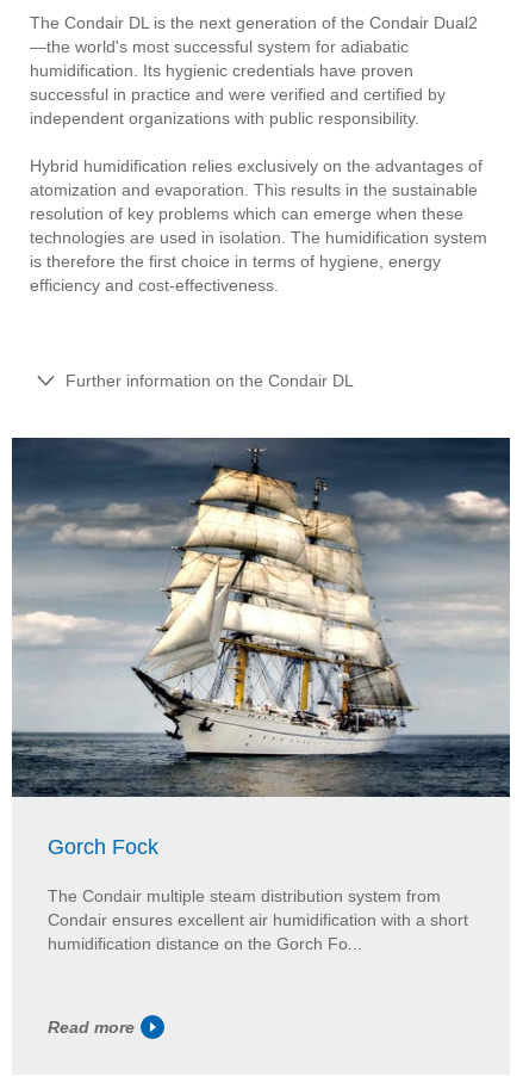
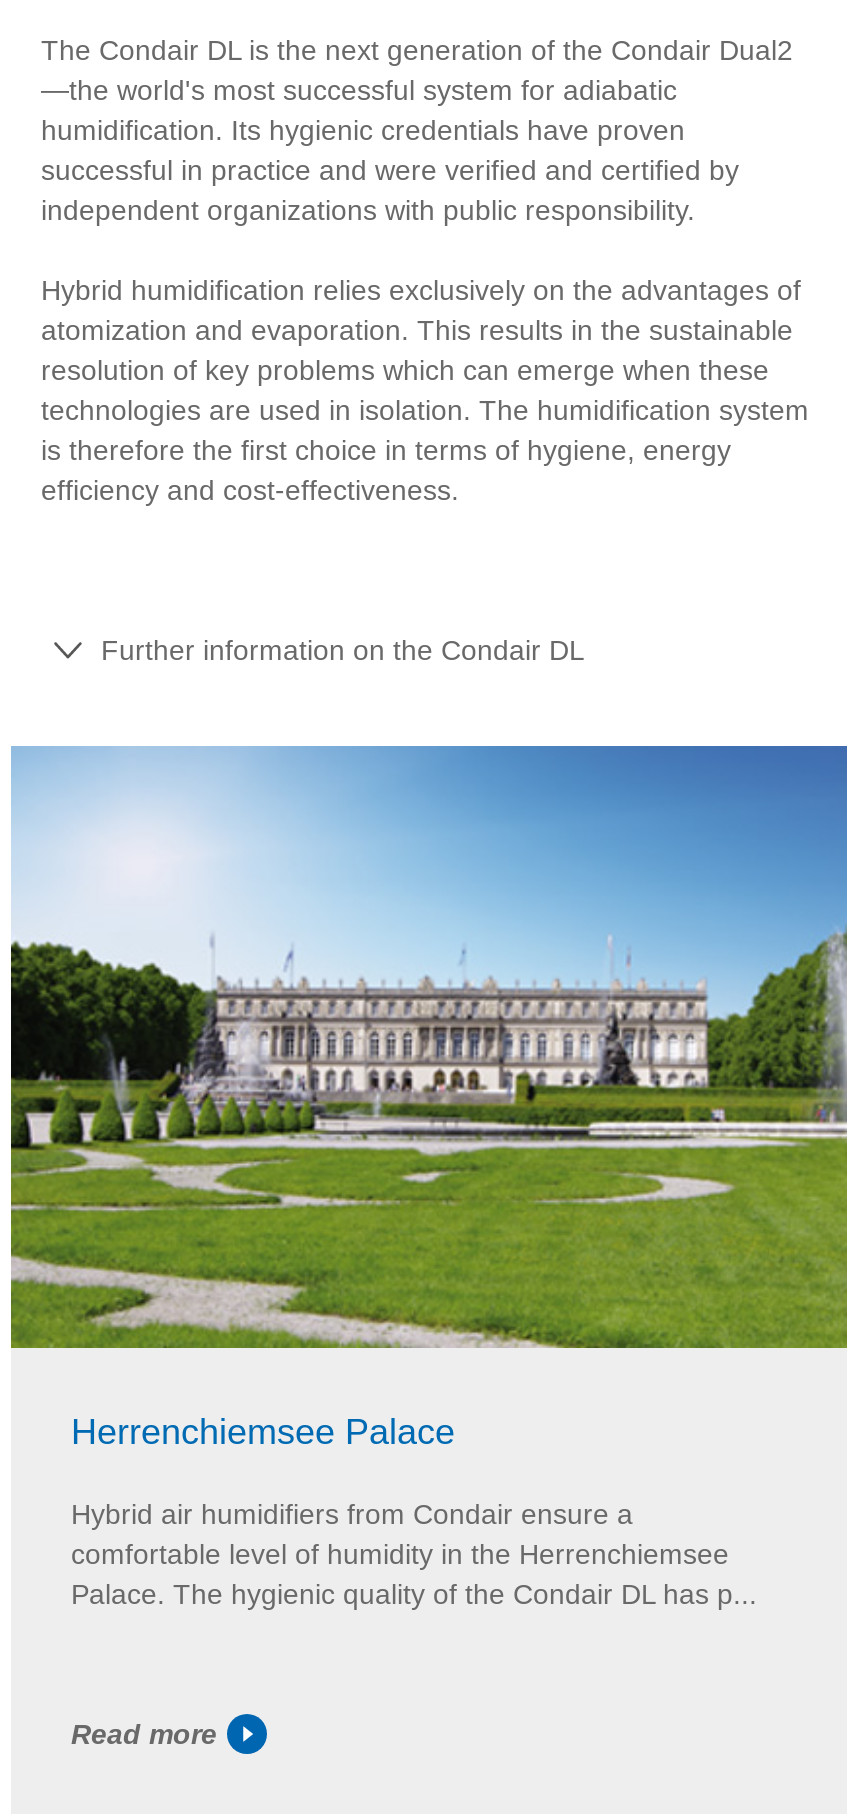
- [image]
- Gorch Fock
+ [image]
+ Herrenchiemsee Palace

- The Condair multiple steam distribution system from
- Condair ensures excellent air humidification with a short
- humidification distance on the Gorch Fo...
+ Hybrid air humidifiers from Condair ensure a
+ comfortable level of humidity in the Herrenchiemsee
+ Palace. The hygienic quality of the Condair DL has p...
